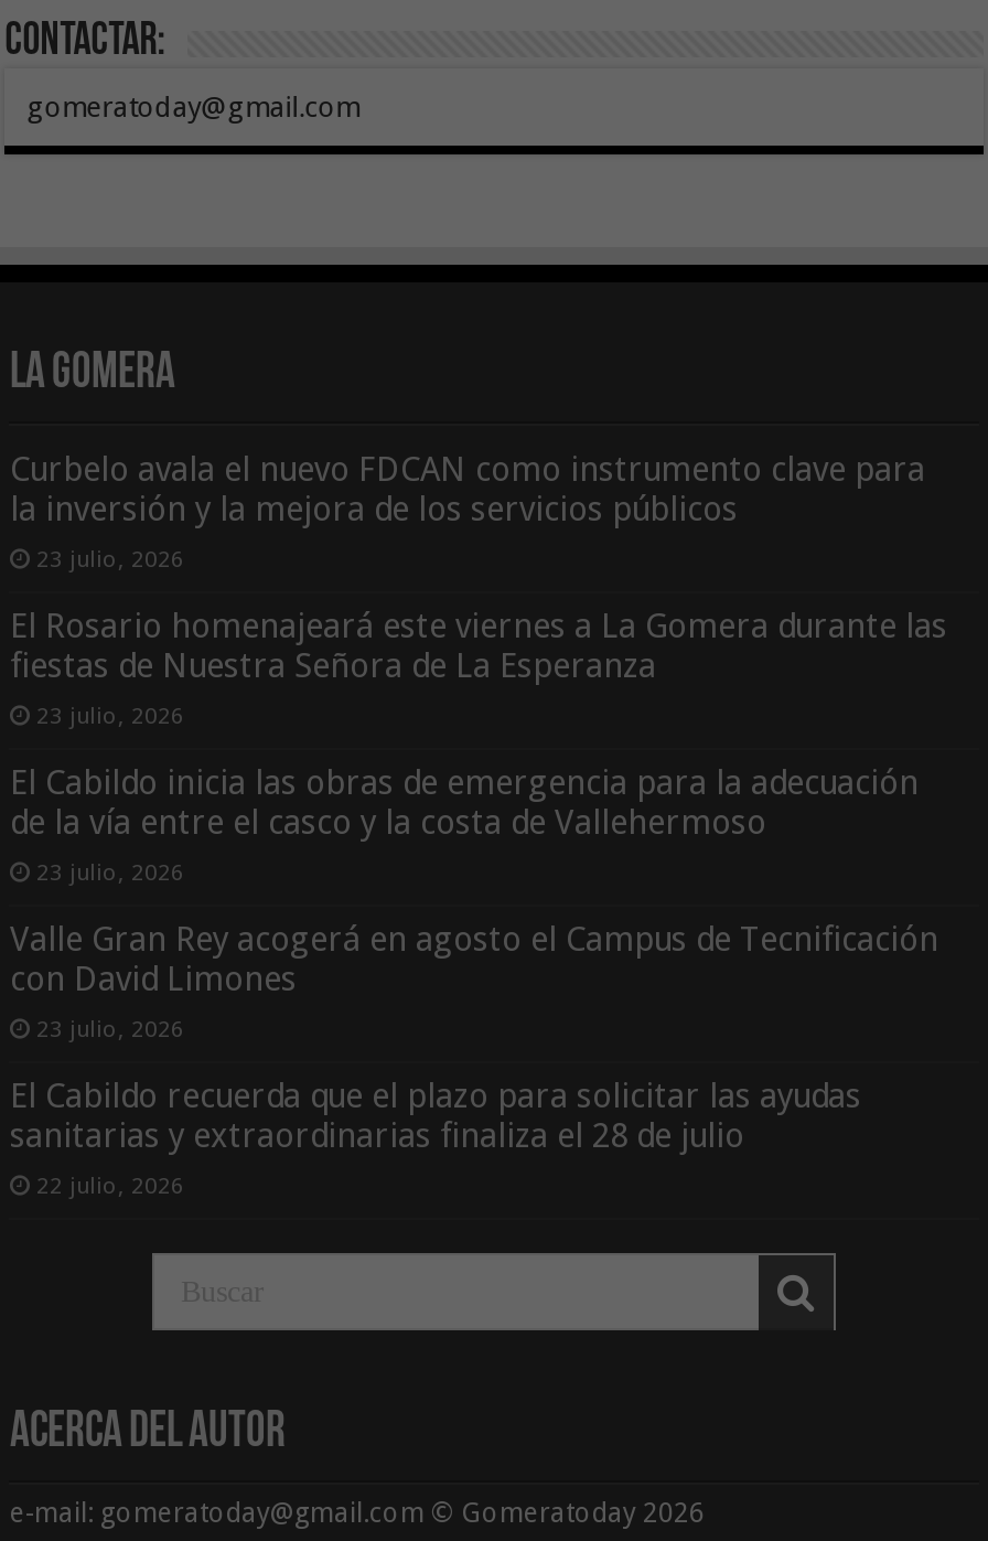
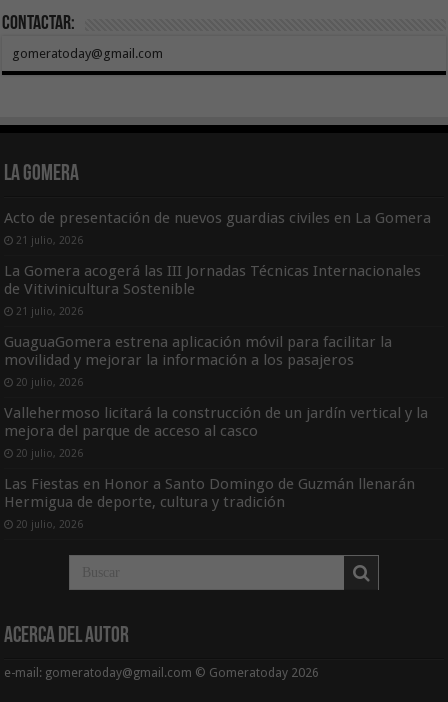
- Curbelo avala el nuevo FDCAN como instrumento clave para
- la inversión y la mejora de los servicios públicos
- 23 julio, 2026
+ Acto de presentación de nuevos guardias civiles en La Gomera
+ 21 julio, 2026

- El Rosario homenajeará este viernes a La Gomera durante las
- fiestas de Nuestra Señora de La Esperanza
- 23 julio, 2026
+ La Gomera acogerá las III Jornadas Técnicas Internacionales
+ de Vitivinicultura Sostenible
+ 21 julio, 2026

- El Cabildo inicia las obras de emergencia para la adecuación
- de la vía entre el casco y la costa de Vallehermoso
- 23 julio, 2026
+ GuaguaGomera estrena aplicación móvil para facilitar la
+ movilidad y mejorar la información a los pasajeros
+ 20 julio, 2026

- Valle Gran Rey acogerá en agosto el Campus de Tecnificación
- con David Limones
- 23 julio, 2026
+ Vallehermoso licitará la construcción de un jardín vertical y la
+ mejora del parque de acceso al casco
+ 20 julio, 2026

- El Cabildo recuerda que el plazo para solicitar las ayudas
- sanitarias y extraordinarias finaliza el 28 de julio
- 22 julio, 2026
+ Las Fiestas en Honor a Santo Domingo de Guzmán llenarán
+ Hermigua de deporte, cultura y tradición
+ 20 julio, 2026
